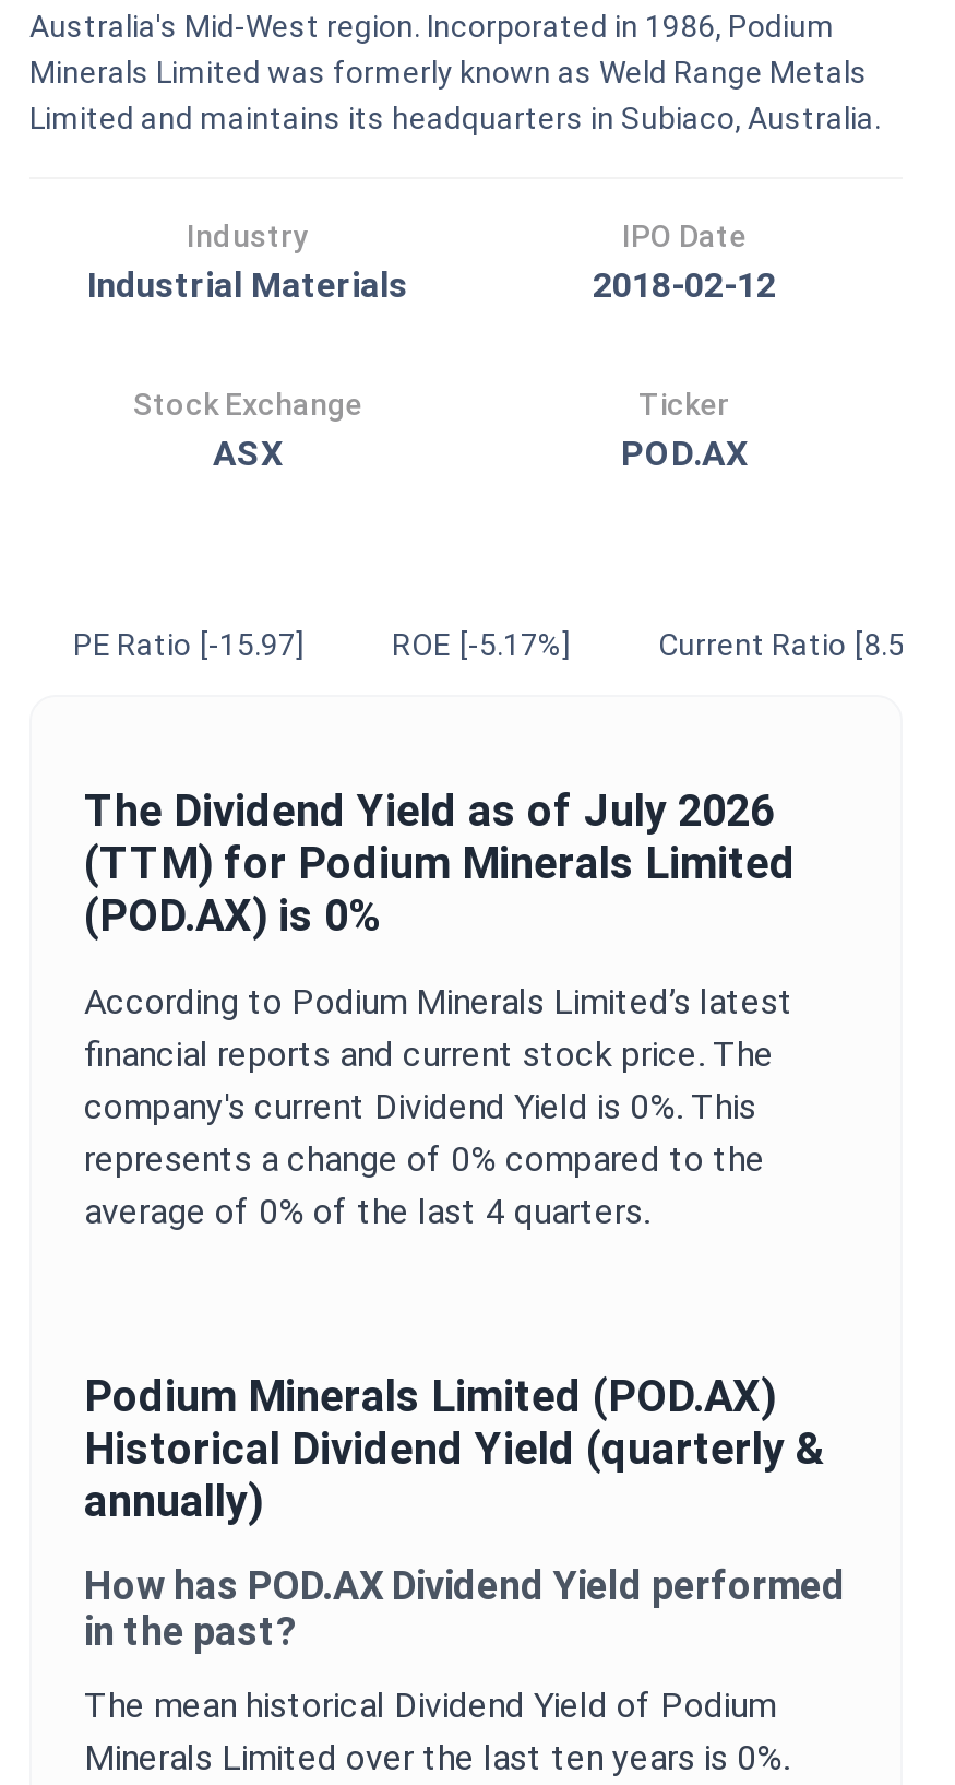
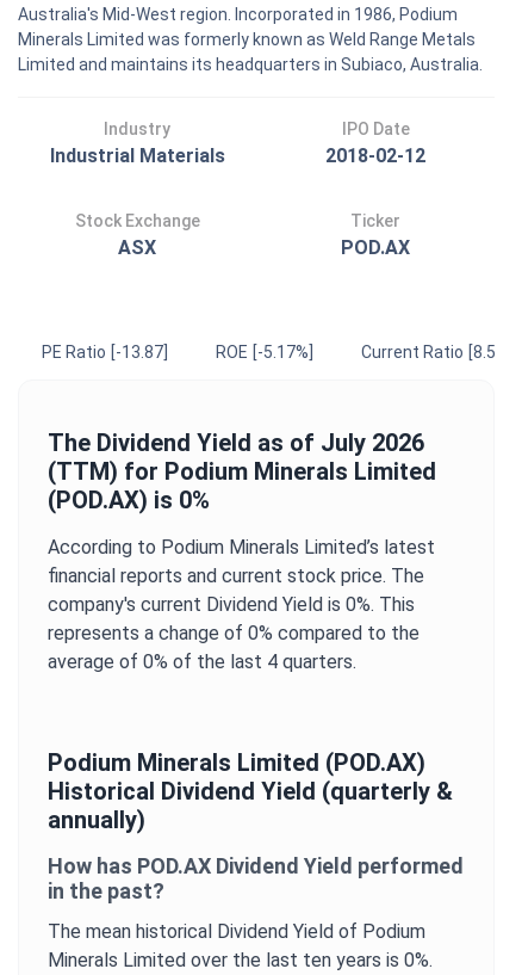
- PE Ratio [-15.97]
+ PE Ratio [-13.87]
